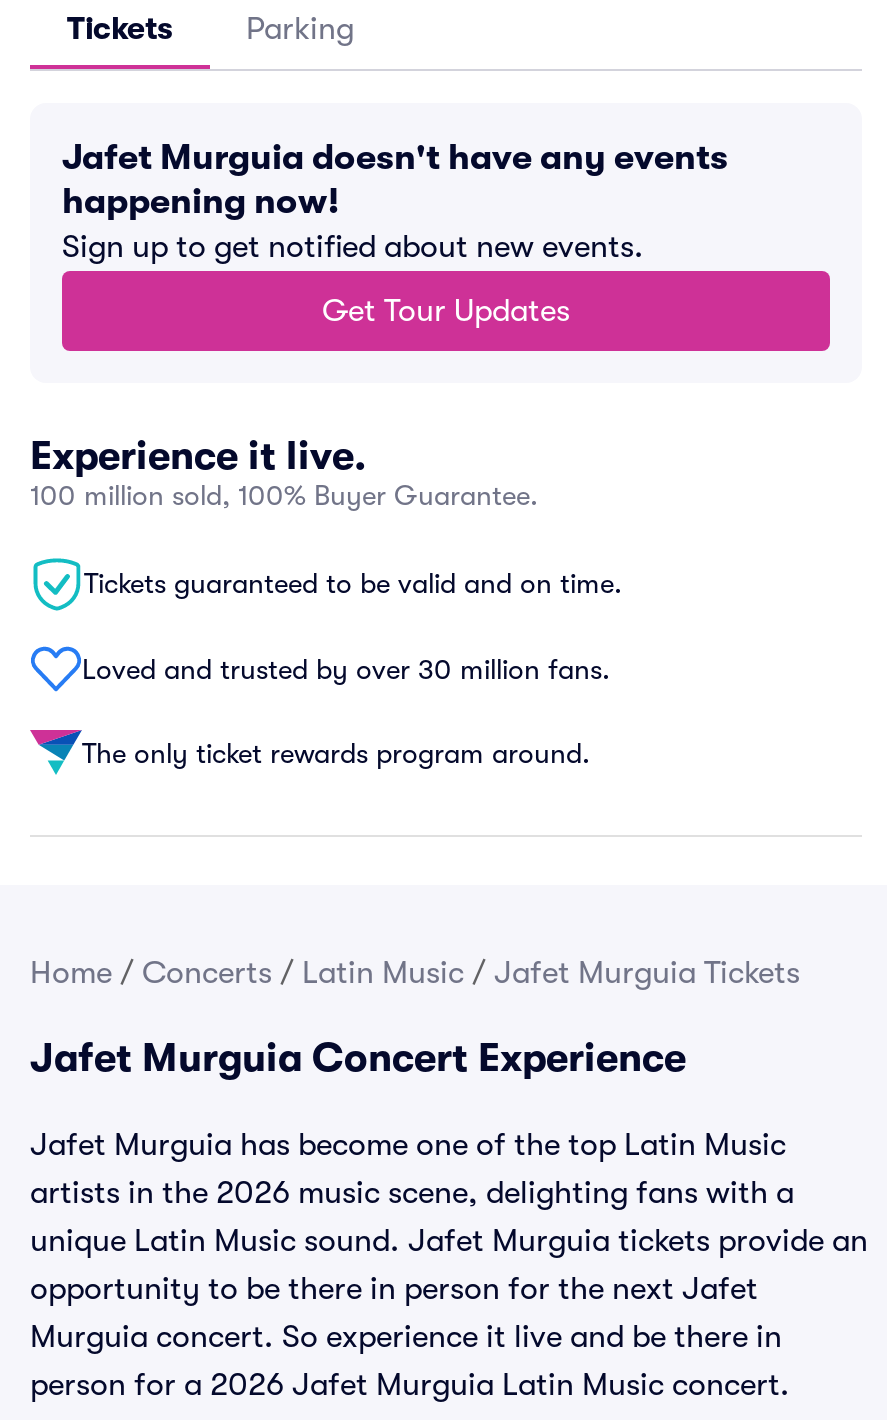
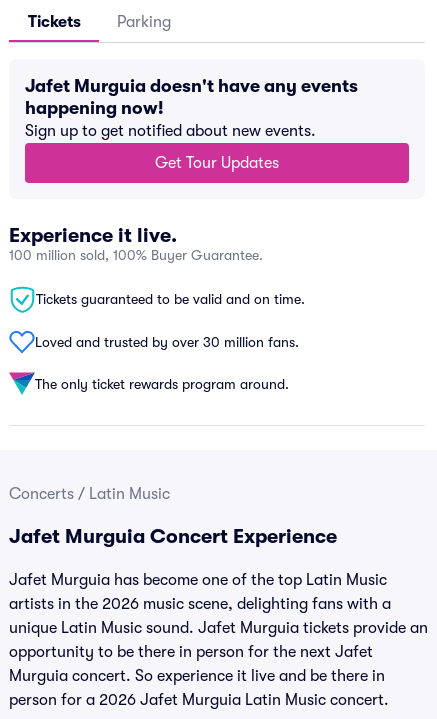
- Home / Concerts / Latin Music / Jafet Murguia Tickets
+ Concerts / Latin Music
